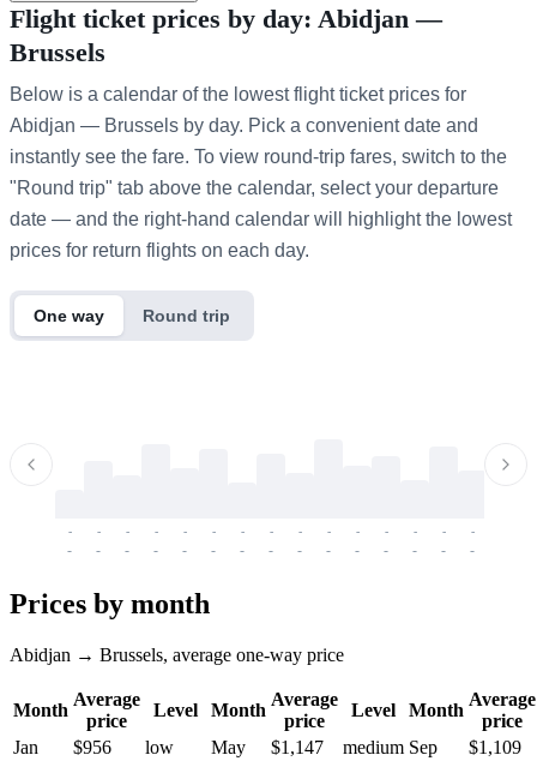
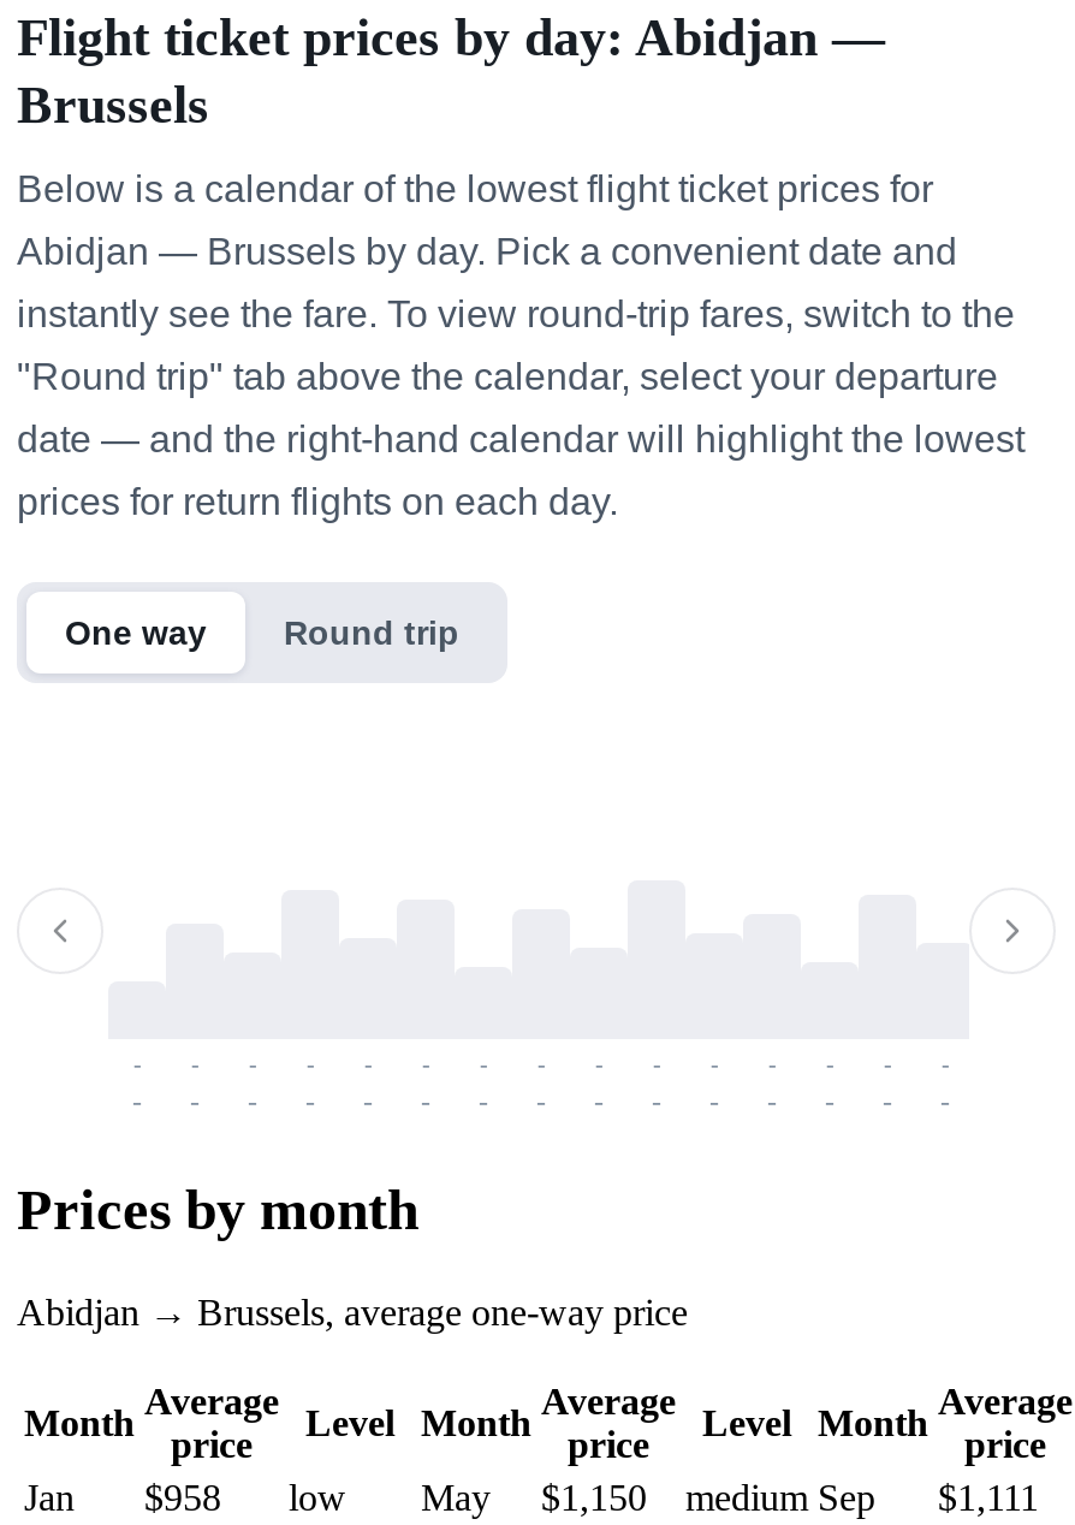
- $956
+ $958

- $1,147
+ $1,150

- $1,109
+ $1,111
